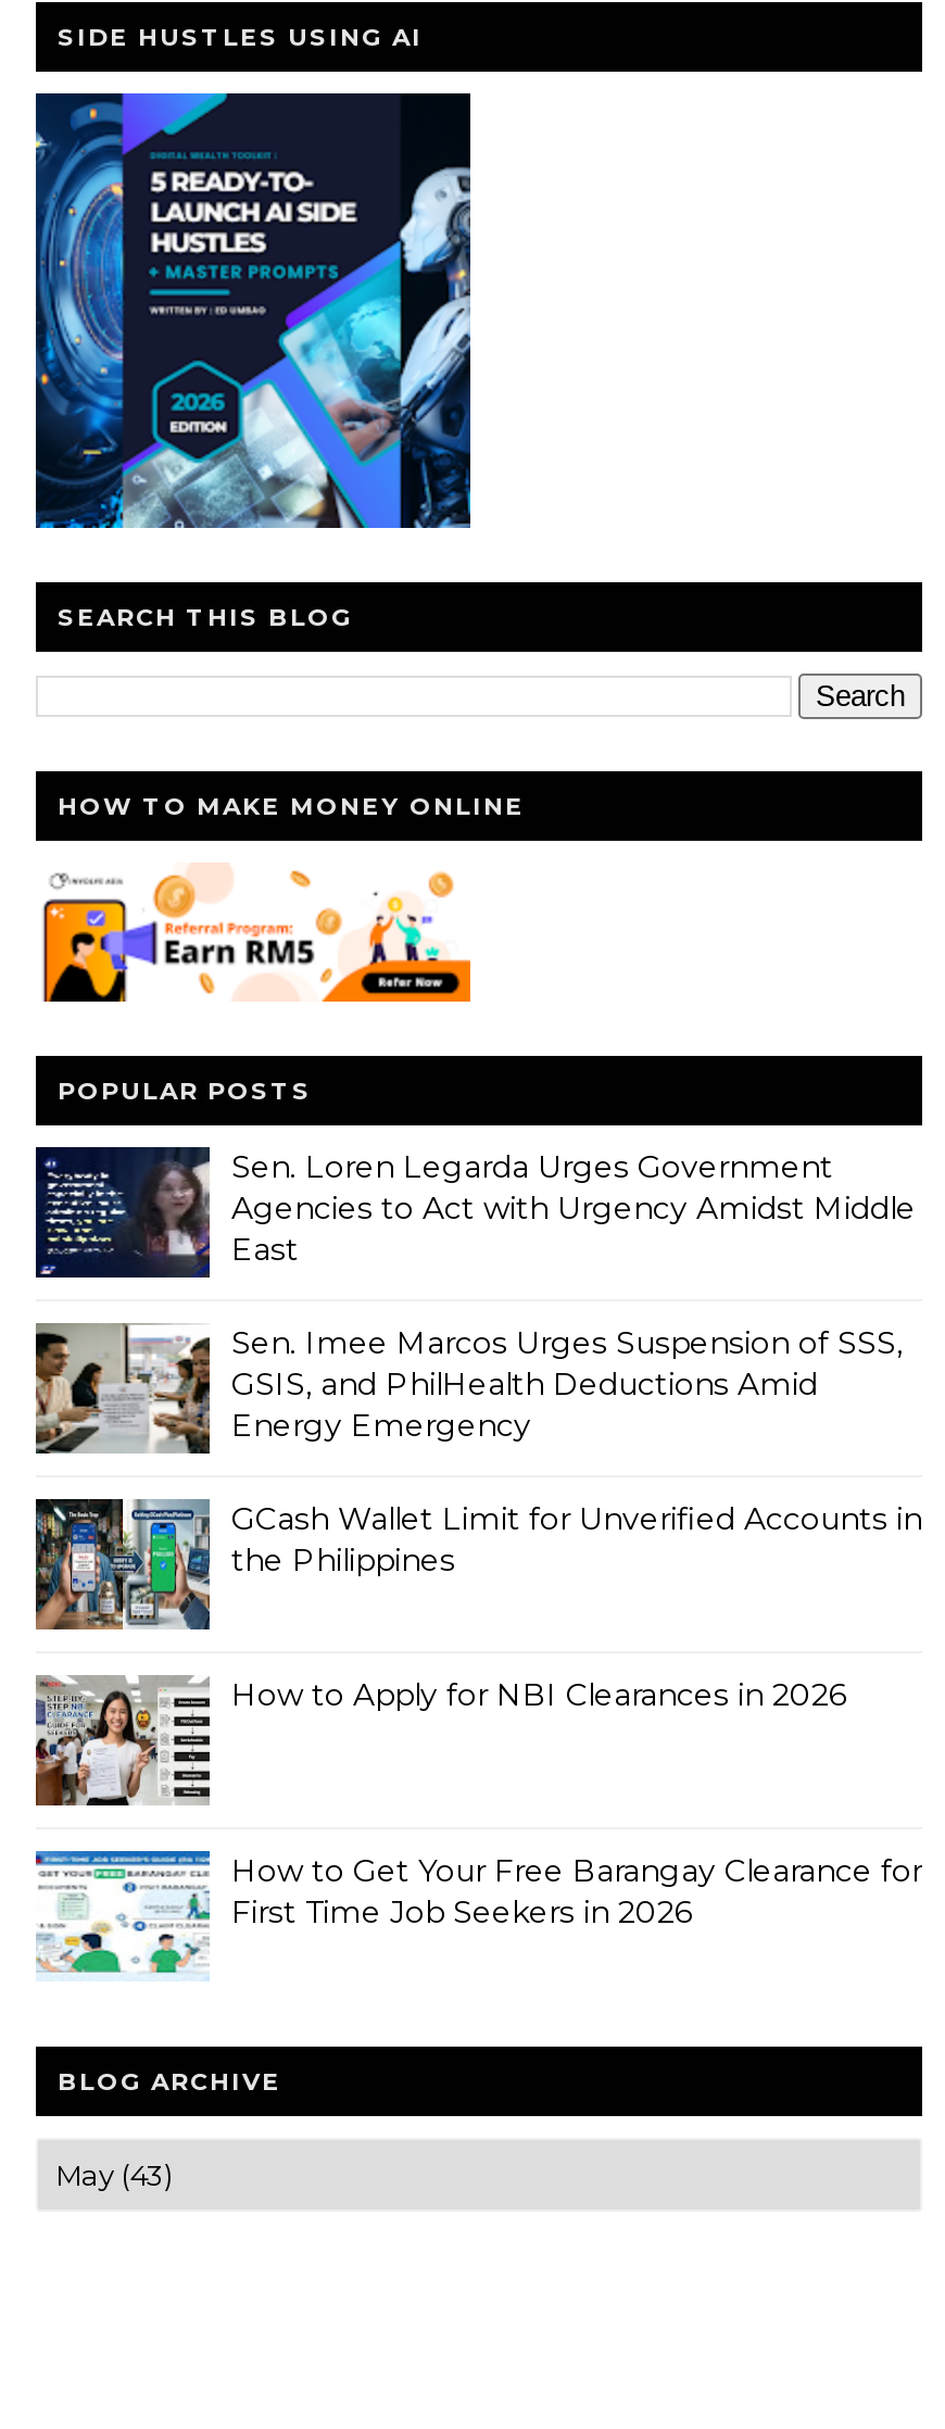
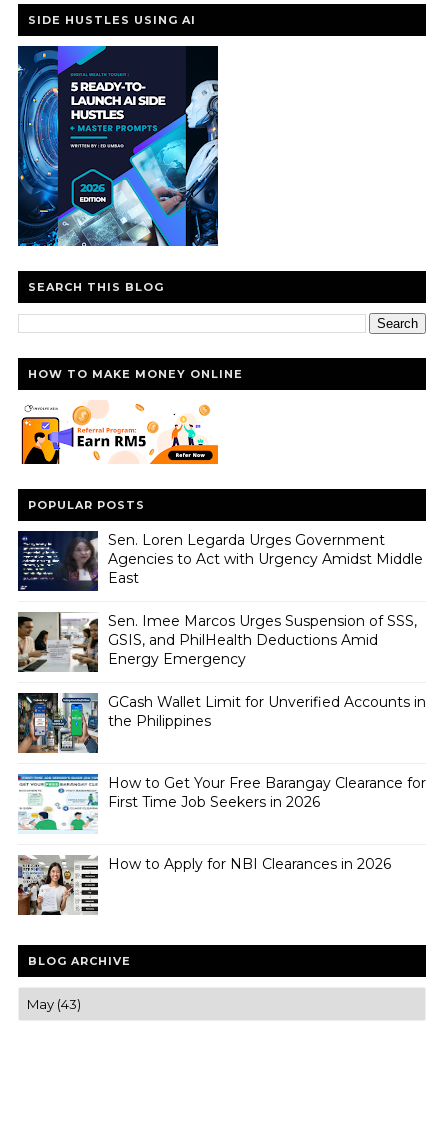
moved down: [image] | How to Apply for NBI Clearances in 2026

moved up: [image] | How to Get Your Free Barangay Clearance for | First Time Job Seekers in 2026
